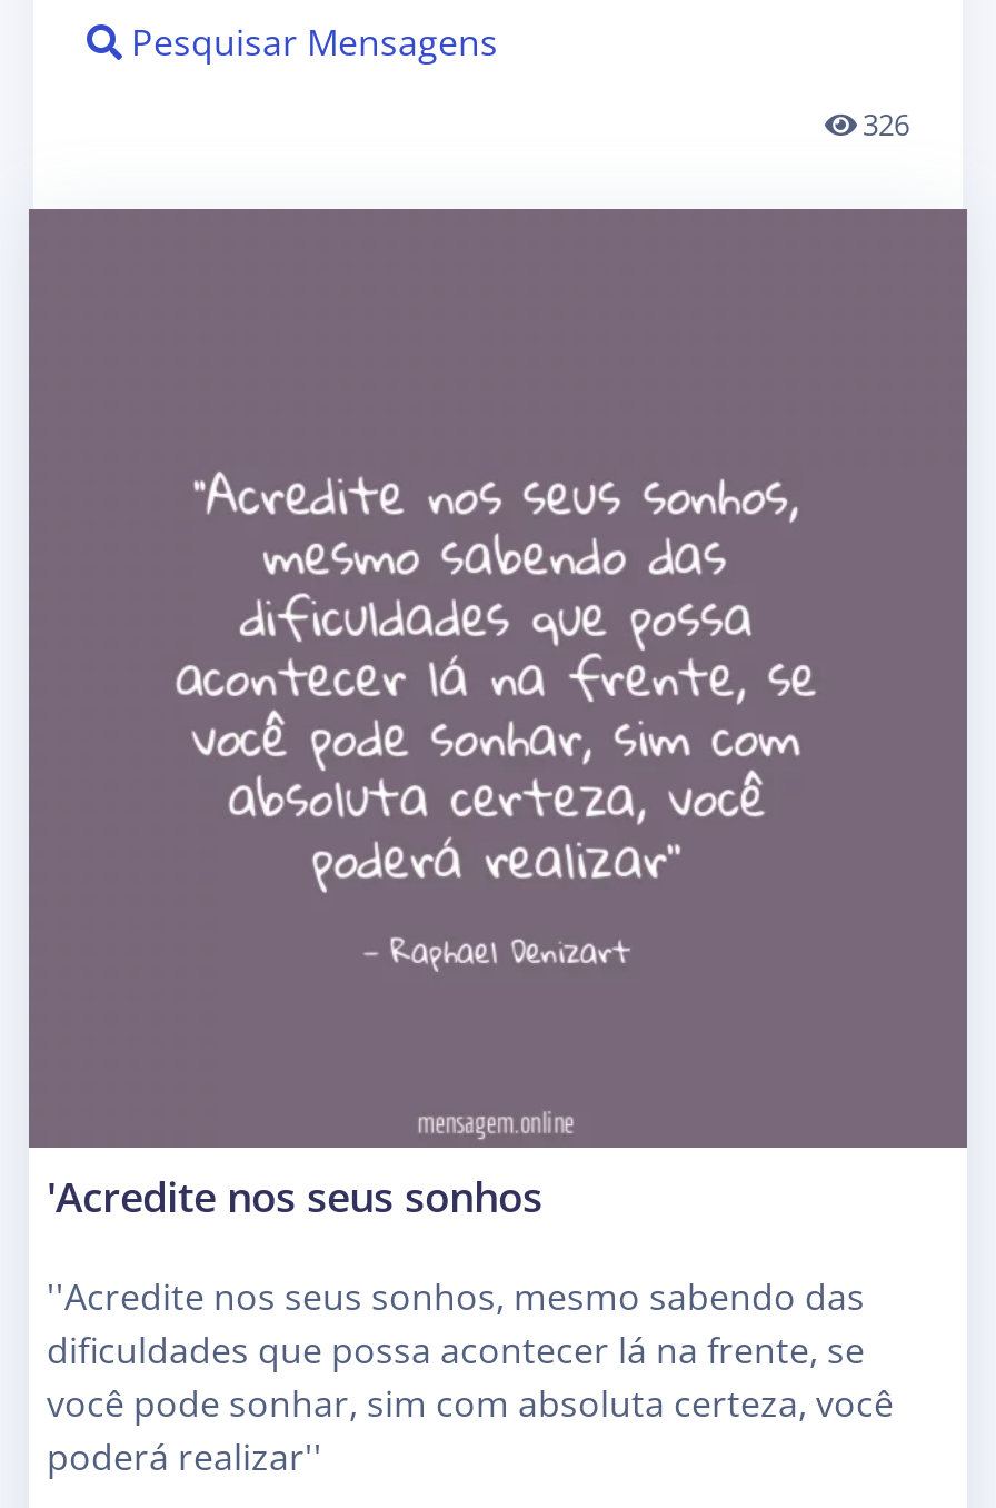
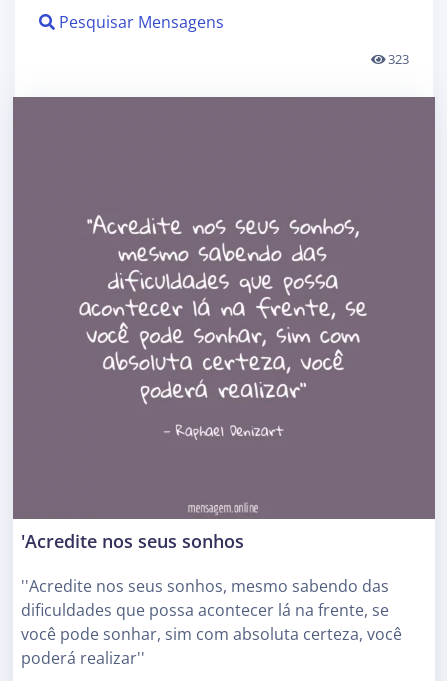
- 326
+ 323
